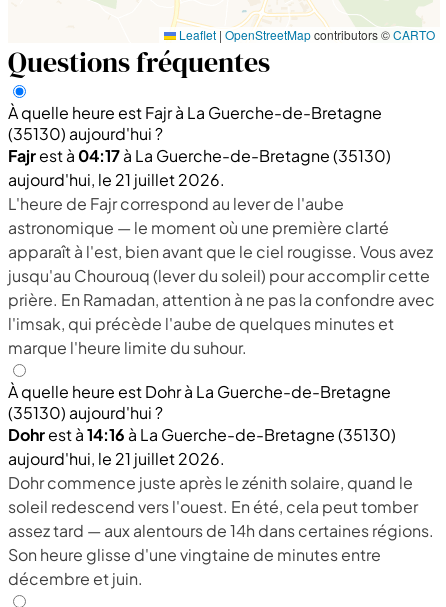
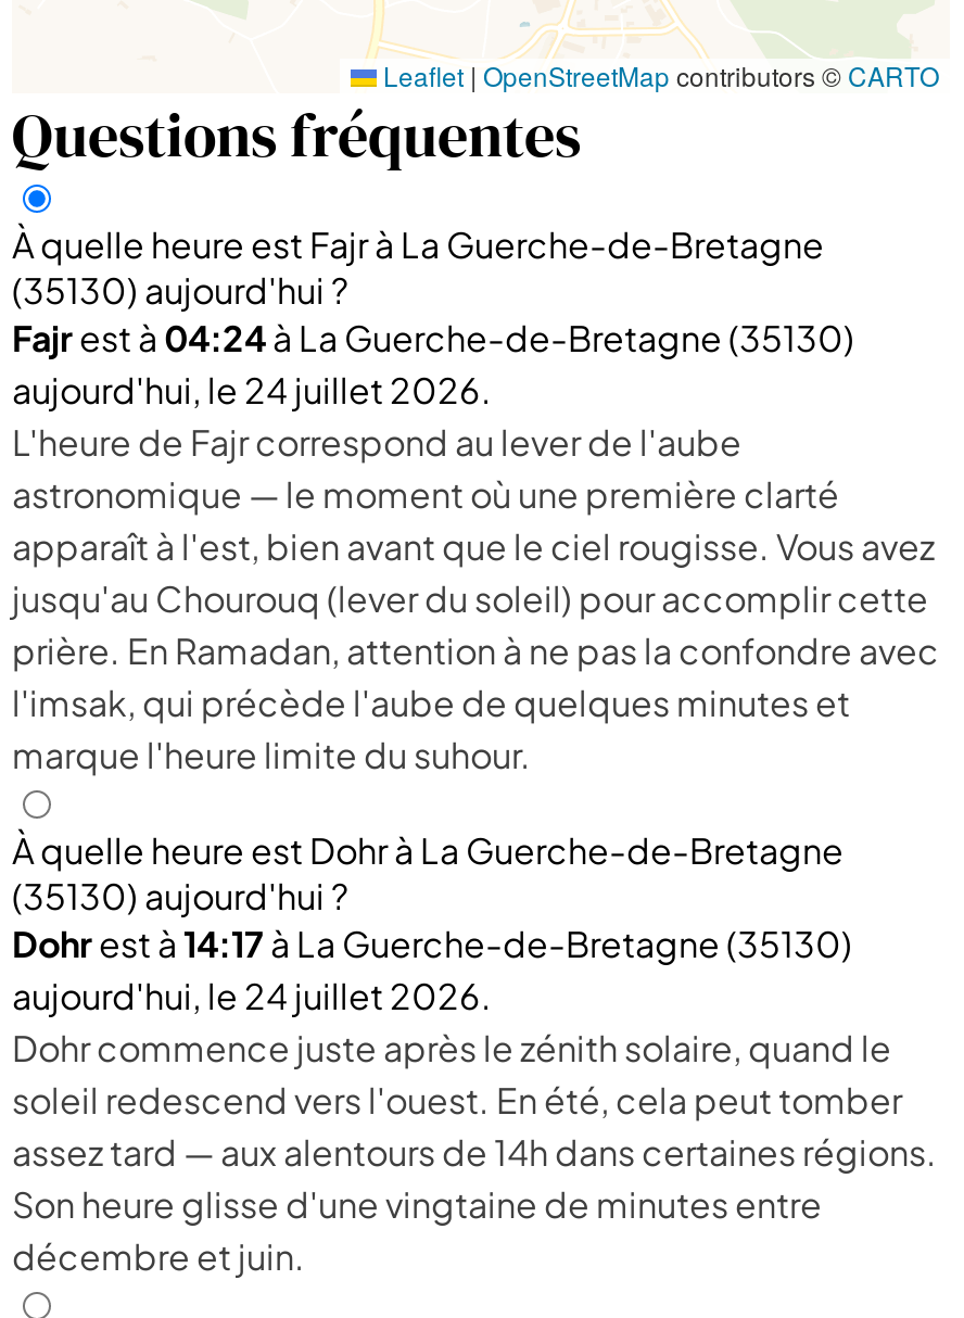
- Fajr est à 04:17 à La Guerche-de-Bretagne (35130)
+ Fajr est à 04:24 à La Guerche-de-Bretagne (35130)

- aujourd'hui, le 21 juillet 2026.
+ aujourd'hui, le 24 juillet 2026.

- Dohr est à 14:16 à La Guerche-de-Bretagne (35130)
+ Dohr est à 14:17 à La Guerche-de-Bretagne (35130)

- aujourd'hui, le 21 juillet 2026.
+ aujourd'hui, le 24 juillet 2026.
